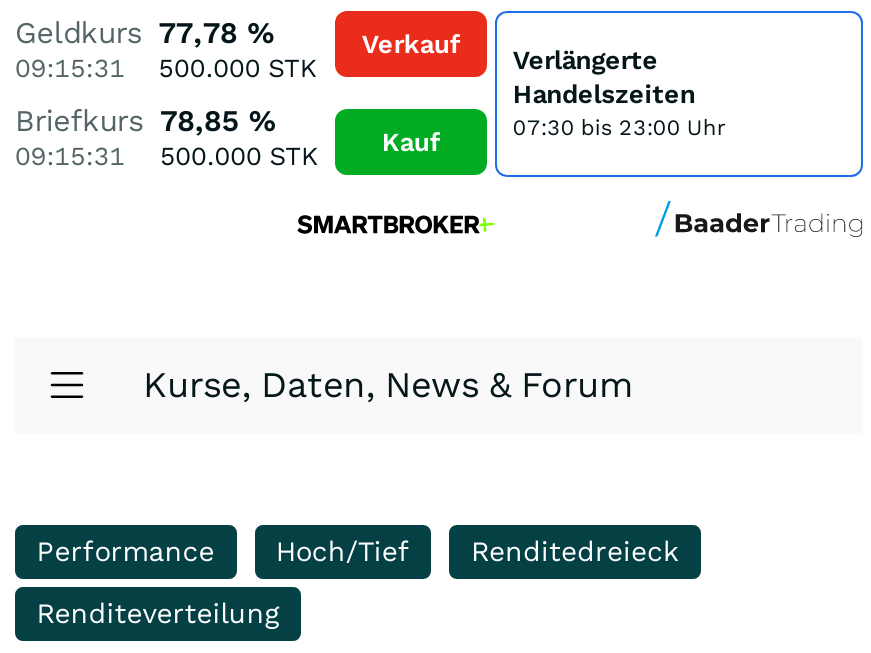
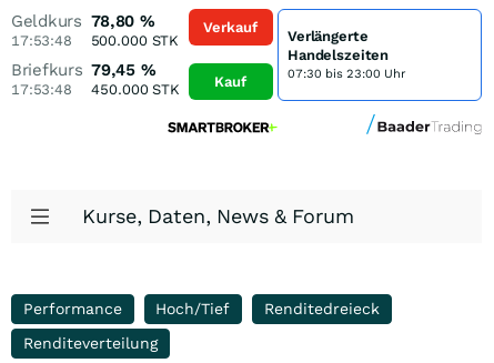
- Geldkurs 77,78 %
+ Geldkurs 78,80 %

- 09:15:31 500.000 STK
+ 17:53:48 500.000 STK

- Briefkurs 78,85 %
+ Briefkurs 79,45 %

- 09:15:31
+ 17:53:48

- 500.000 STK
+ 450.000 STK
